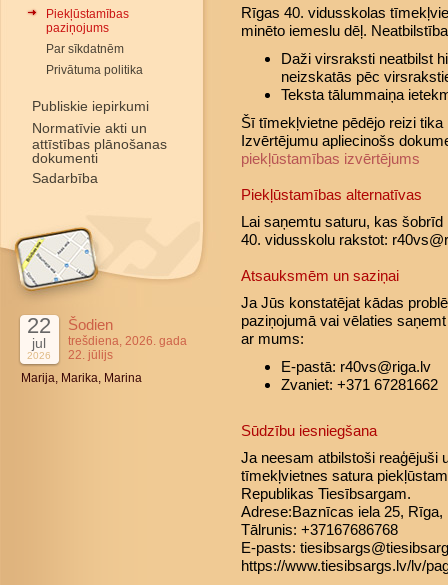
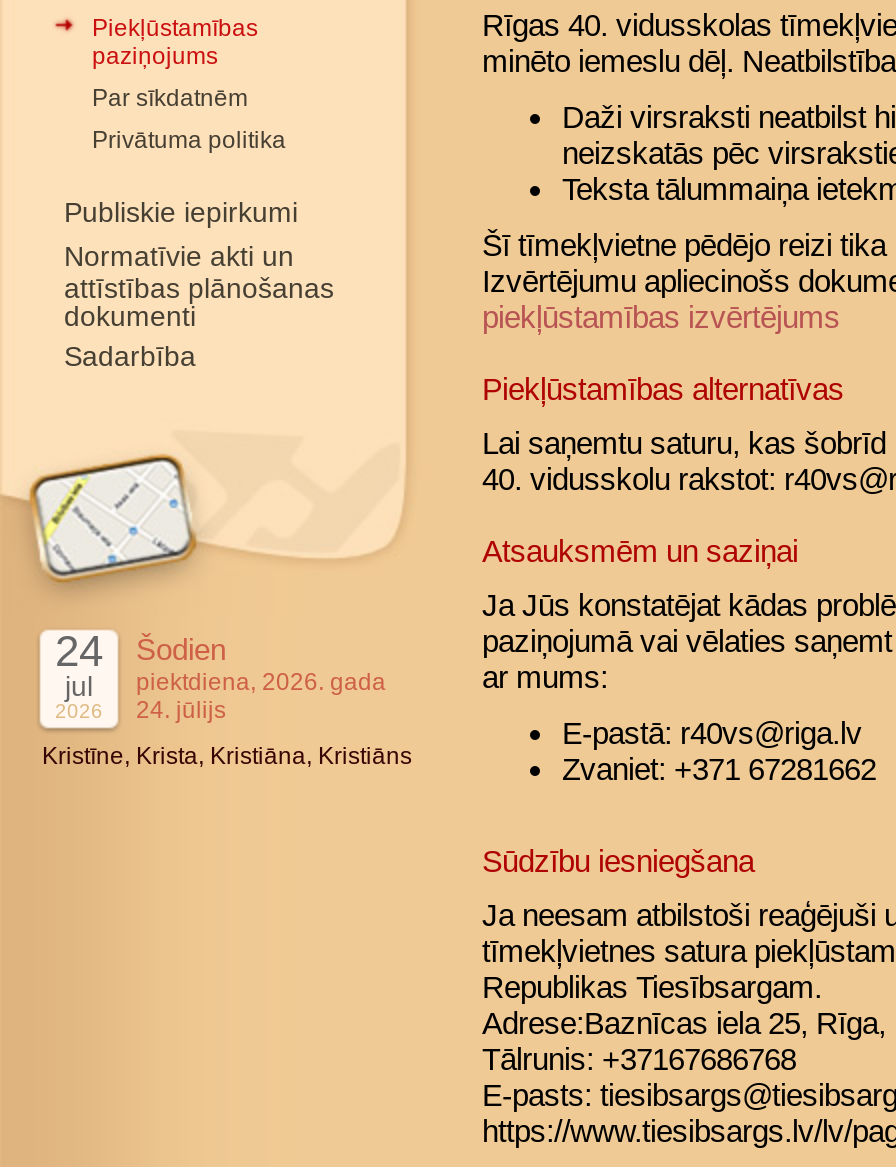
- 22 Šodien
+ 24 Šodien

- trešdiena, 2026. gada
- 22. jūlijs
+ piektdiena, 2026. gada
+ 24. jūlijs

- Marija, Marika, Marina
+ Kristīne, Krista, Kristiāna, Kristiāns
